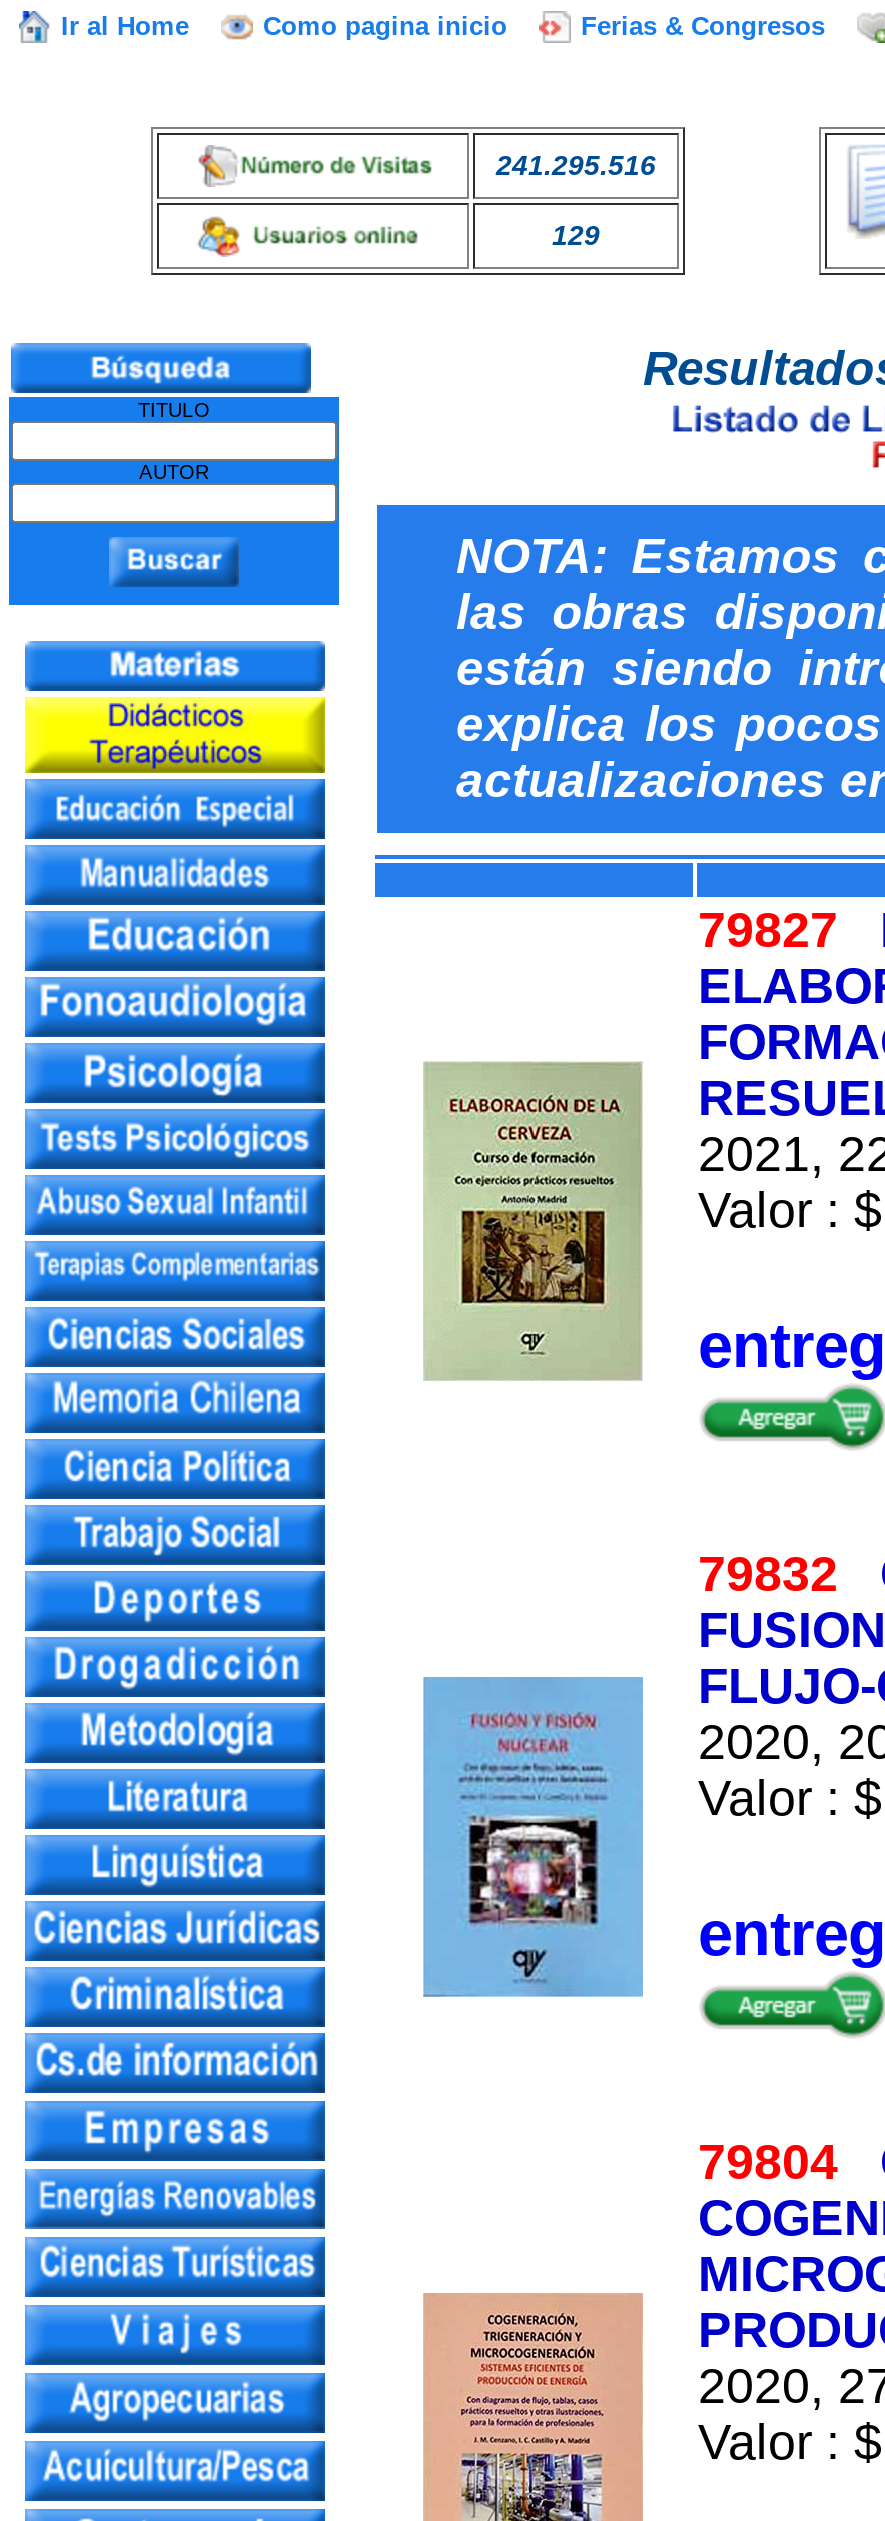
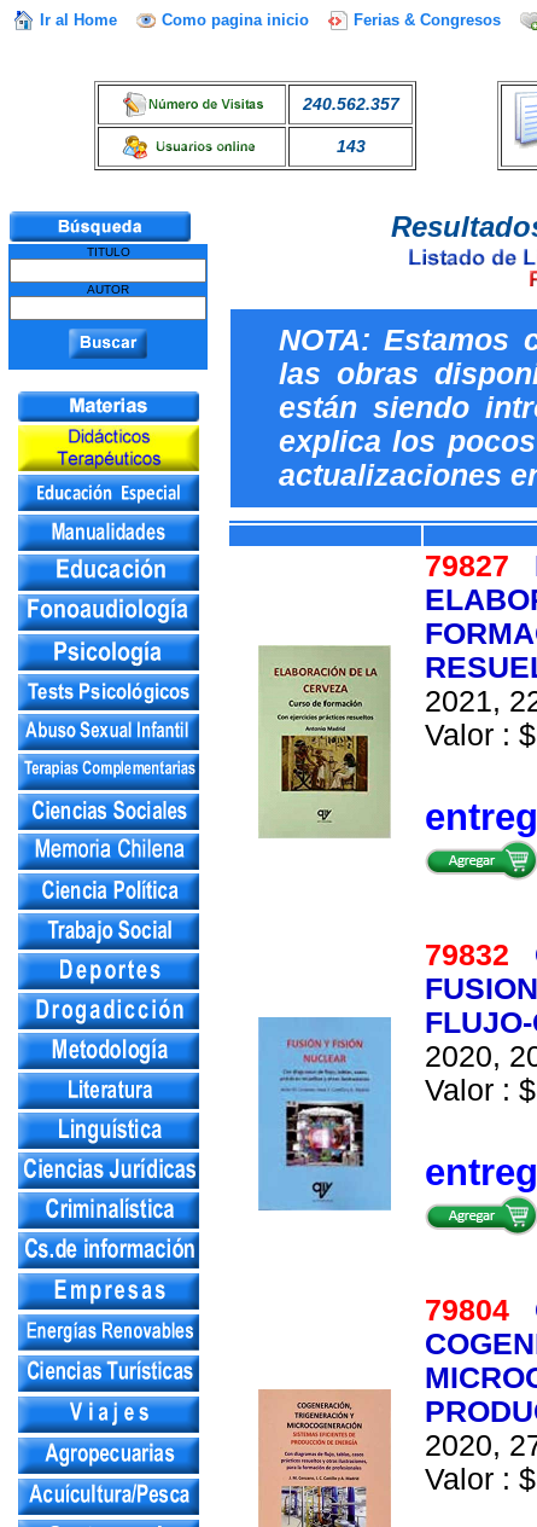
- 241.295.516
+ 240.562.357

- 129
+ 143
